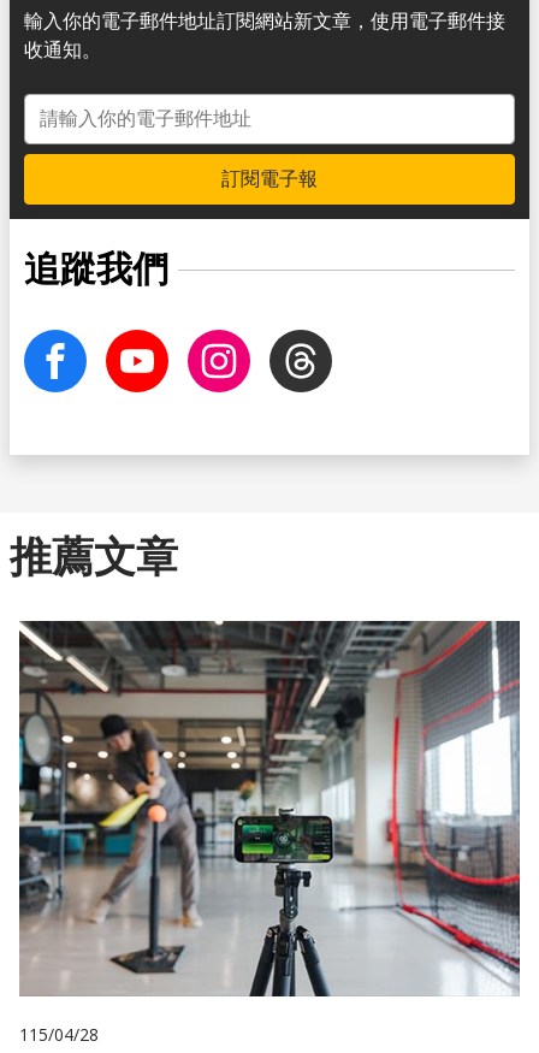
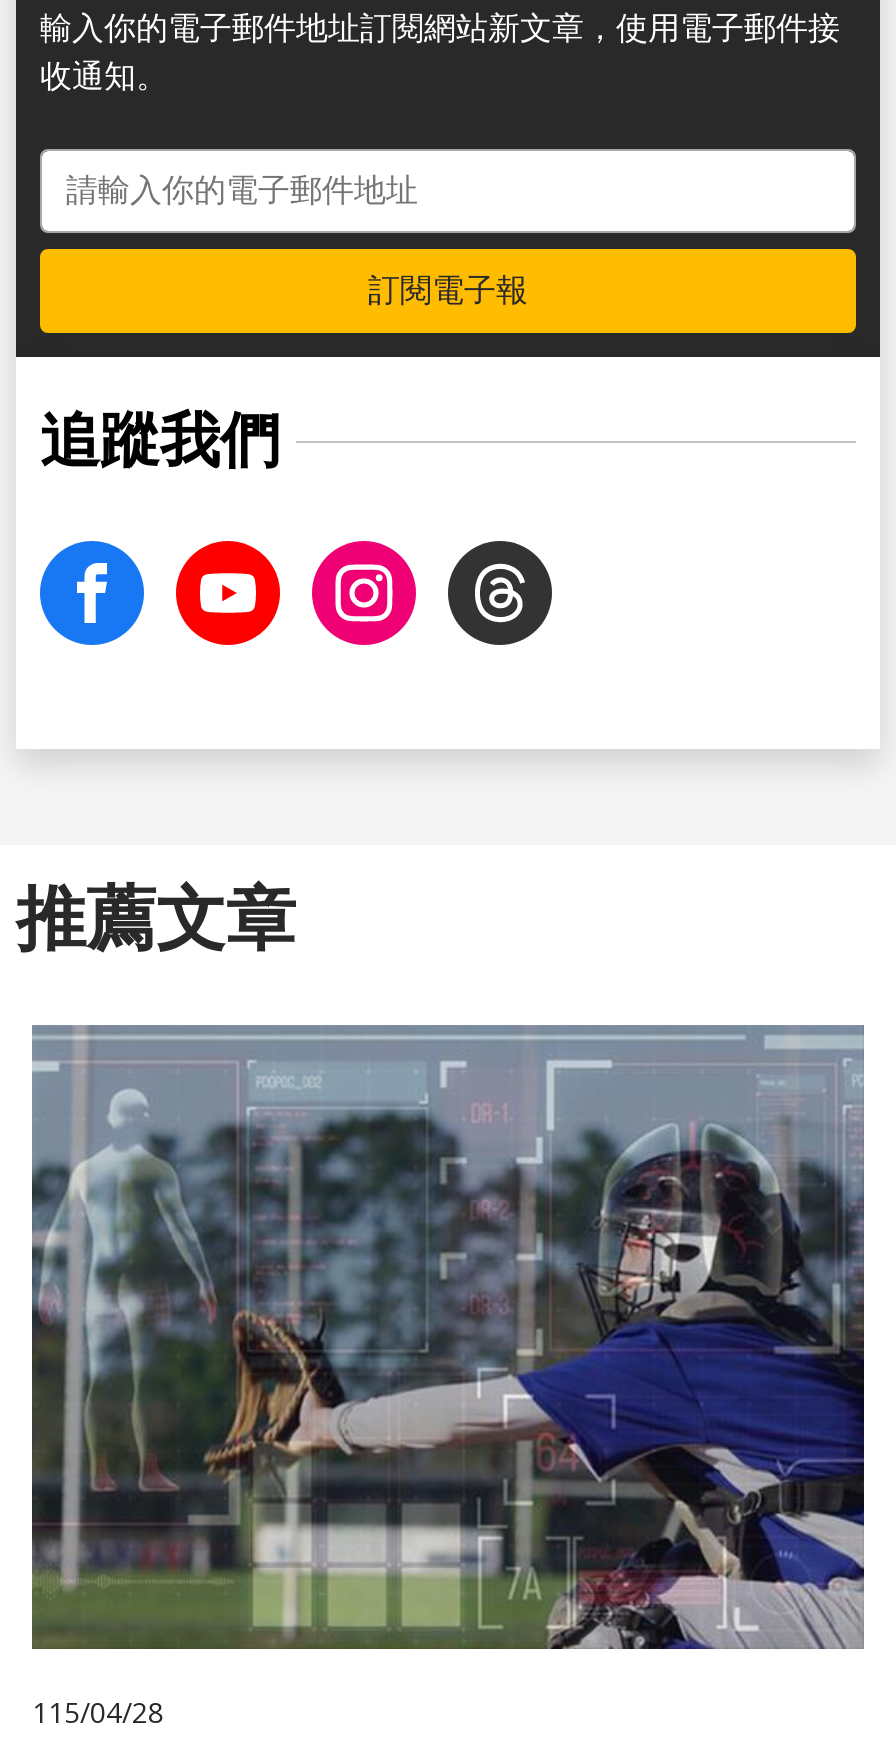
- [image]
+ [image]
